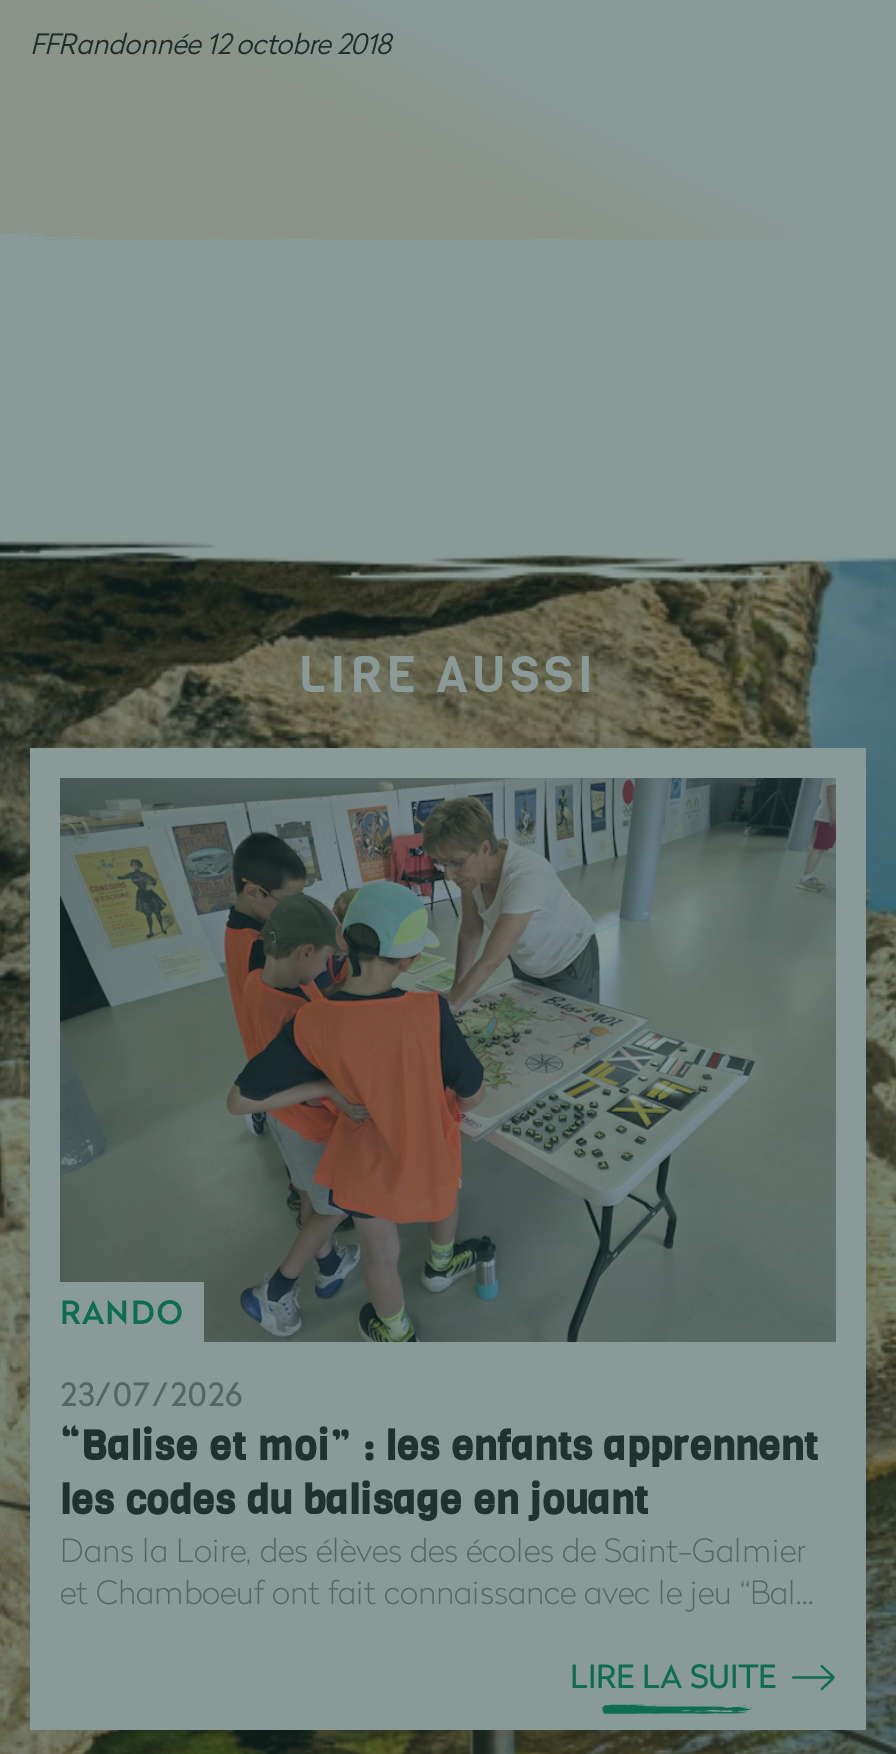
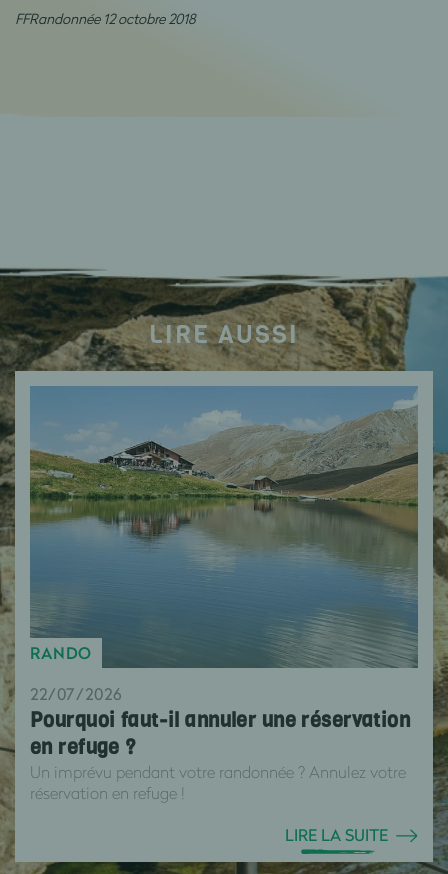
- [image]
- 23/07/2026
- “Balise et moi” : les enfants apprennent
- les codes du balisage en jouant
- Dans la Loire, des élèves des écoles de Saint-Galmier
- et Chamboeuf ont fait connaissance avec le jeu “Bal...
+ [image]
+ 22/07/2026
+ Pourquoi faut-il annuler une réservation
+ en refuge ?
+ Un imprévu pendant votre randonnée ? Annulez votre
+ réservation en refuge !
